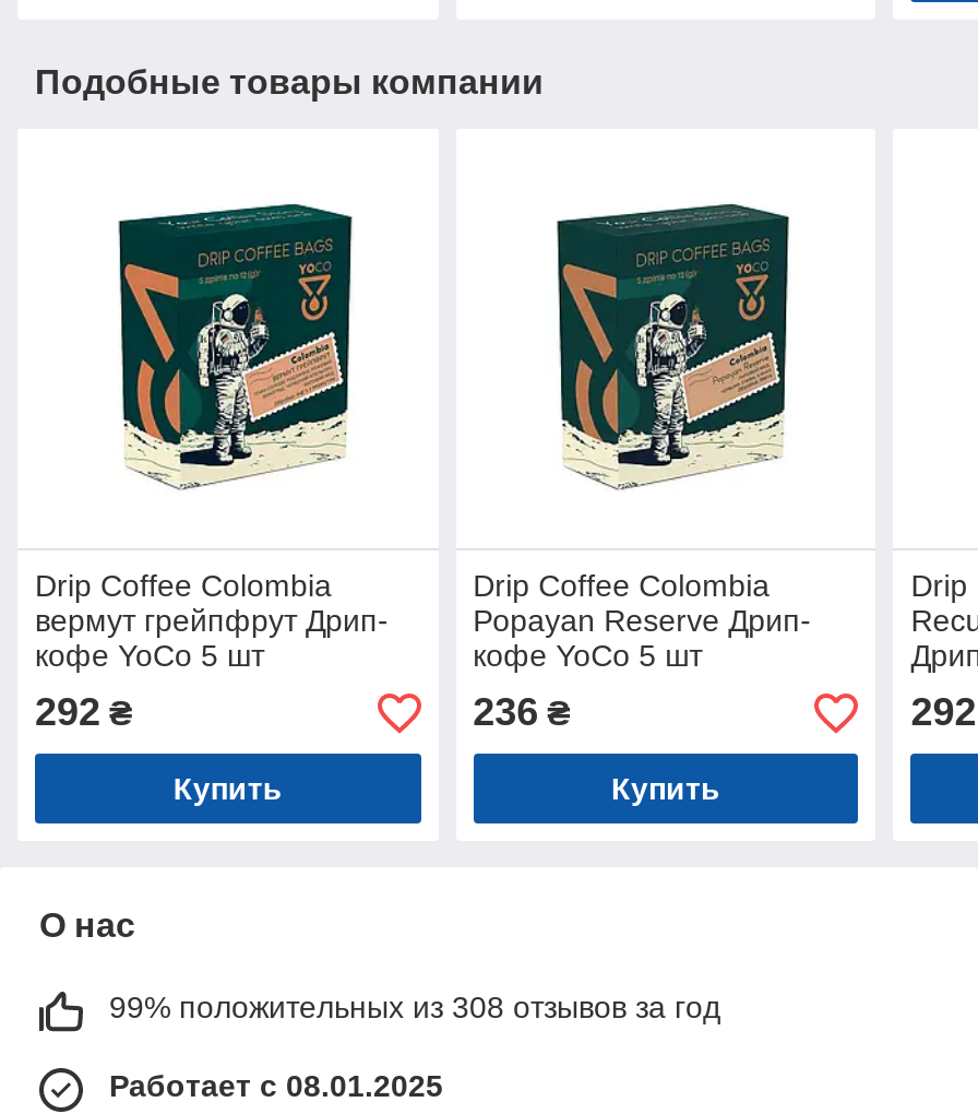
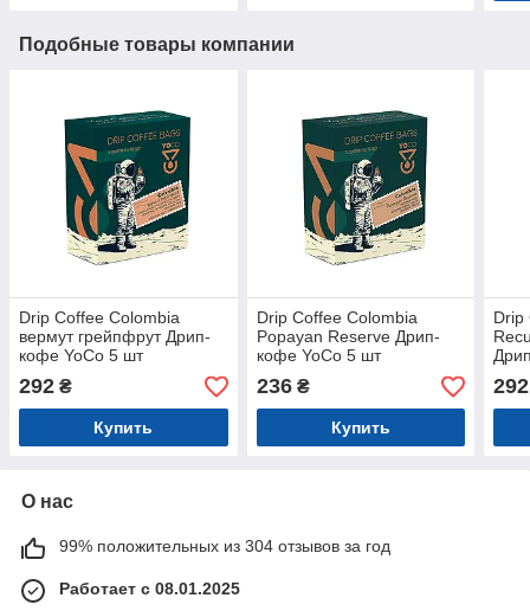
- 99% положительных из 308 отзывов за год
+ 99% положительных из 304 отзывов за год
